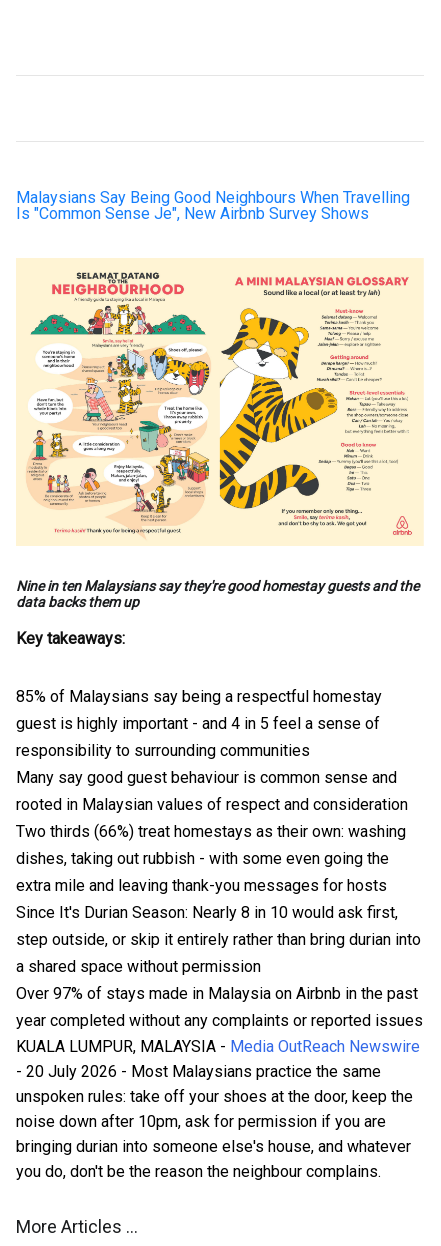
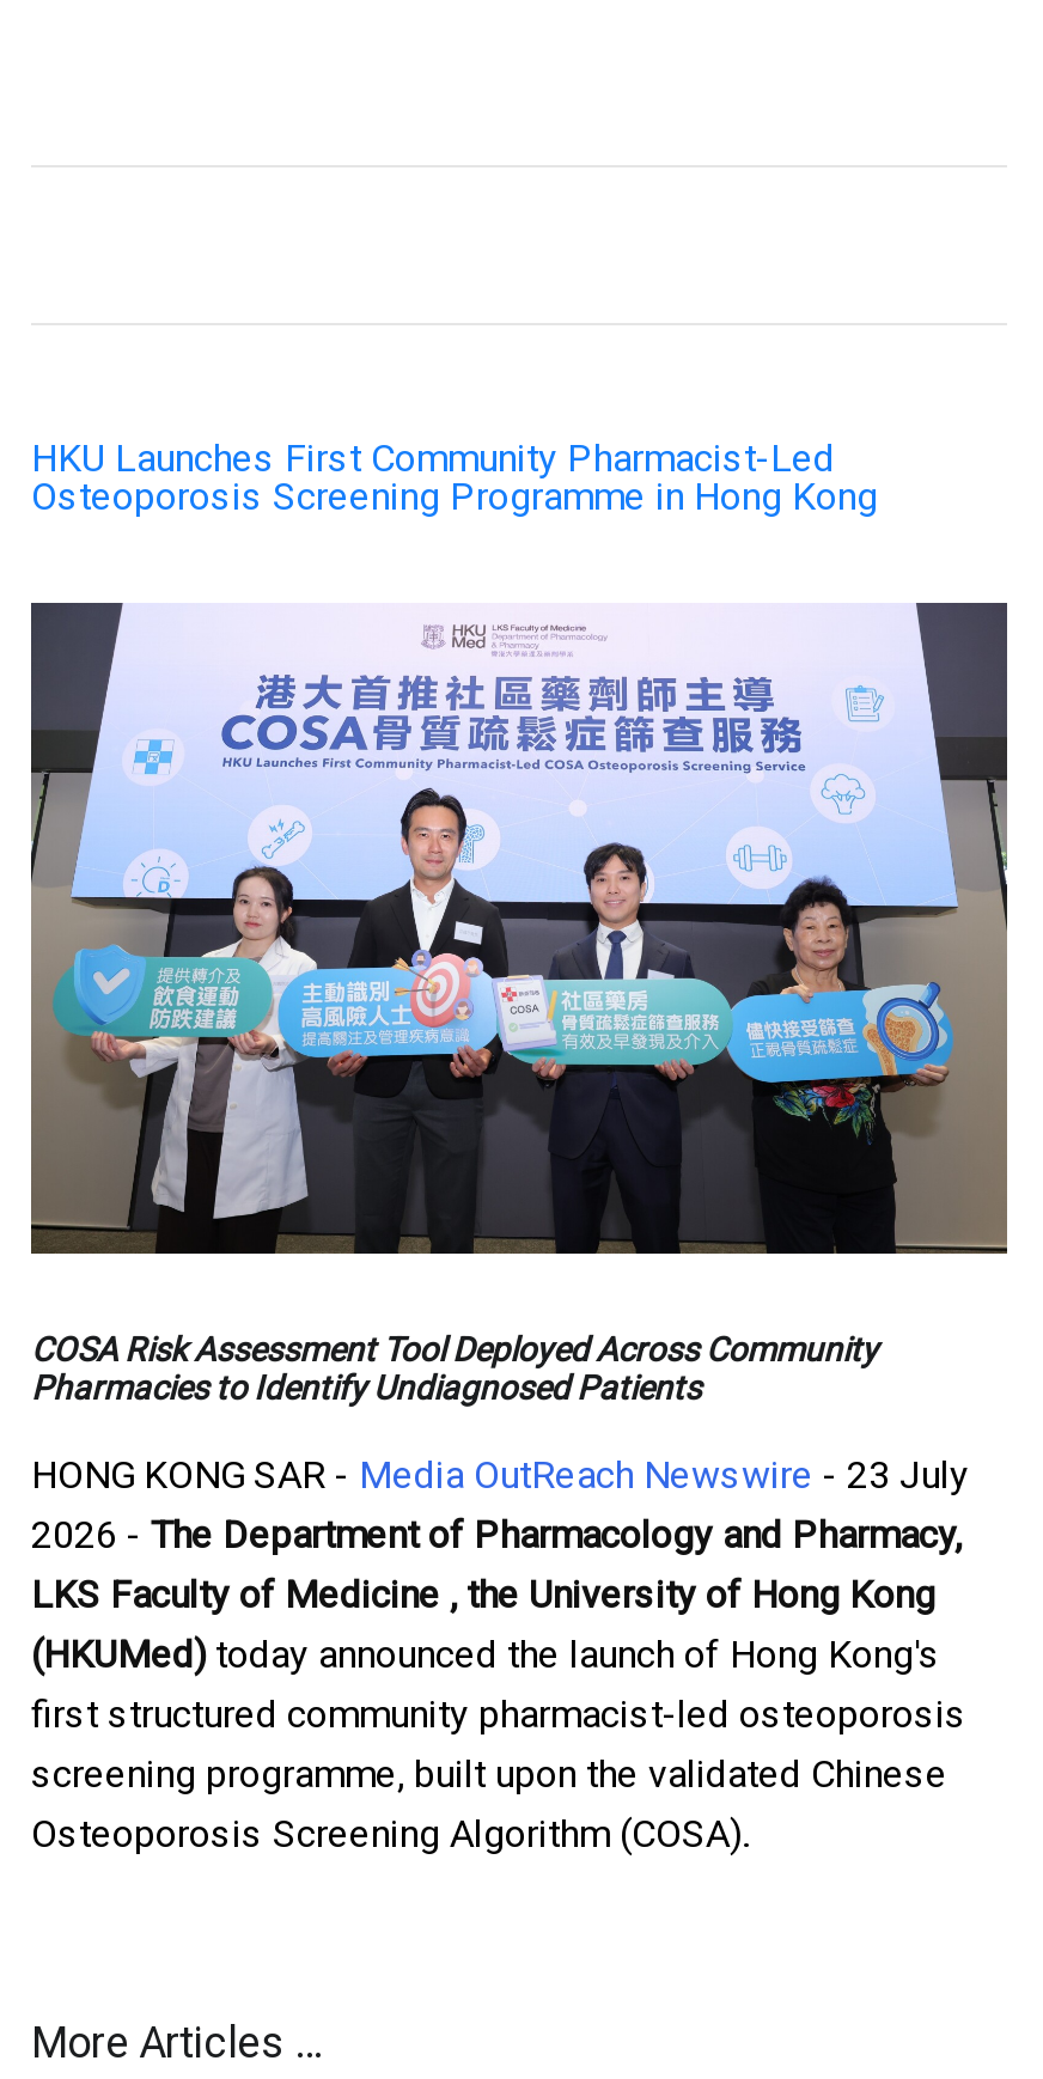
- Malaysians Say Being Good Neighbours When Travelling
- Is "Common Sense Je", New Airbnb Survey Shows
+ HKU Launches First Community Pharmacist-Led
+ Osteoporosis Screening Programme in Hong Kong

- [image]
- Nine in ten Malaysians say they're good homestay guests and the
- data backs them up
- Key takeaways:
- 85% of Malaysians say being a respectful homestay
- guest is highly important - and 4 in 5 feel a sense of
- responsibility to surrounding communities
- Many say good guest behaviour is common sense and
- rooted in Malaysian values of respect and consideration
- Two thirds (66%) treat homestays as their own: washing
- dishes, taking out rubbish - with some even going the
- extra mile and leaving thank-you messages for hosts
- Since It's Durian Season: Nearly 8 in 10 would ask first,
- step outside, or skip it entirely rather than bring durian into
- a shared space without permission
- Over 97% of stays made in Malaysia on Airbnb in the past
- year completed without any complaints or reported issues
- KUALA LUMPUR, MALAYSIA - Media OutReach Newswire
- - 20 July 2026 - Most Malaysians practice the same
- unspoken rules: take off your shoes at the door, keep the
- noise down after 10pm, ask for permission if you are
- bringing durian into someone else's house, and whatever
- you do, don't be the reason the neighbour complains.
+ [image]
+ COSA Risk Assessment Tool Deployed Across Community
+ Pharmacies to Identify Undiagnosed Patients
+ HONG KONG SAR - Media OutReach Newswire - 23 July
+ 2026 - The Department of Pharmacology and Pharmacy,
+ LKS Faculty of Medicine, the University of Hong Kong
+ (HKUMed) today announced the launch of Hong Kong's
+ first structured community pharmacist-led osteoporosis
+ screening programme, built upon the validated Chinese
+ Osteoporosis Screening Algorithm (COSA).
